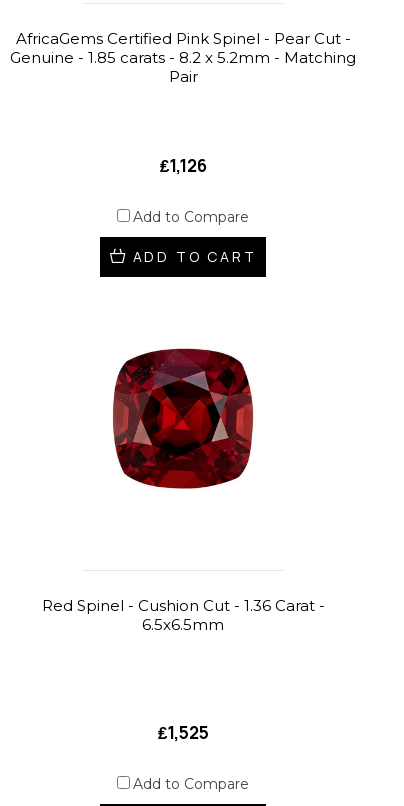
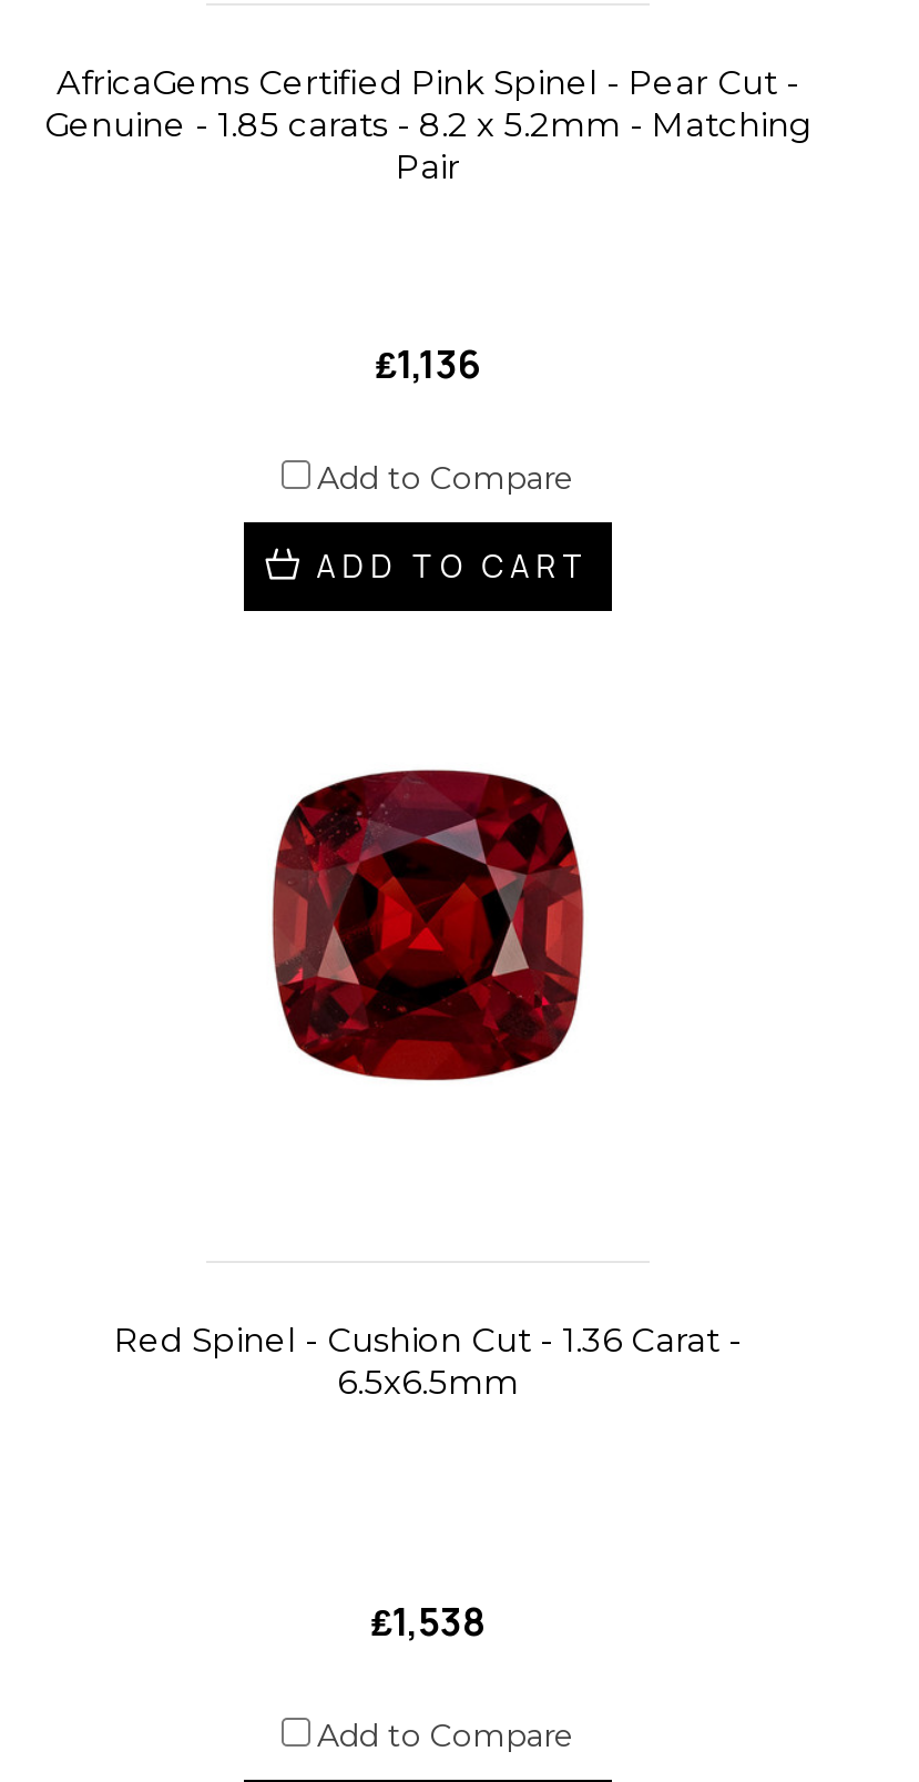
- ₤1,126
+ ₤1,136

- ₤1,525
+ ₤1,538
